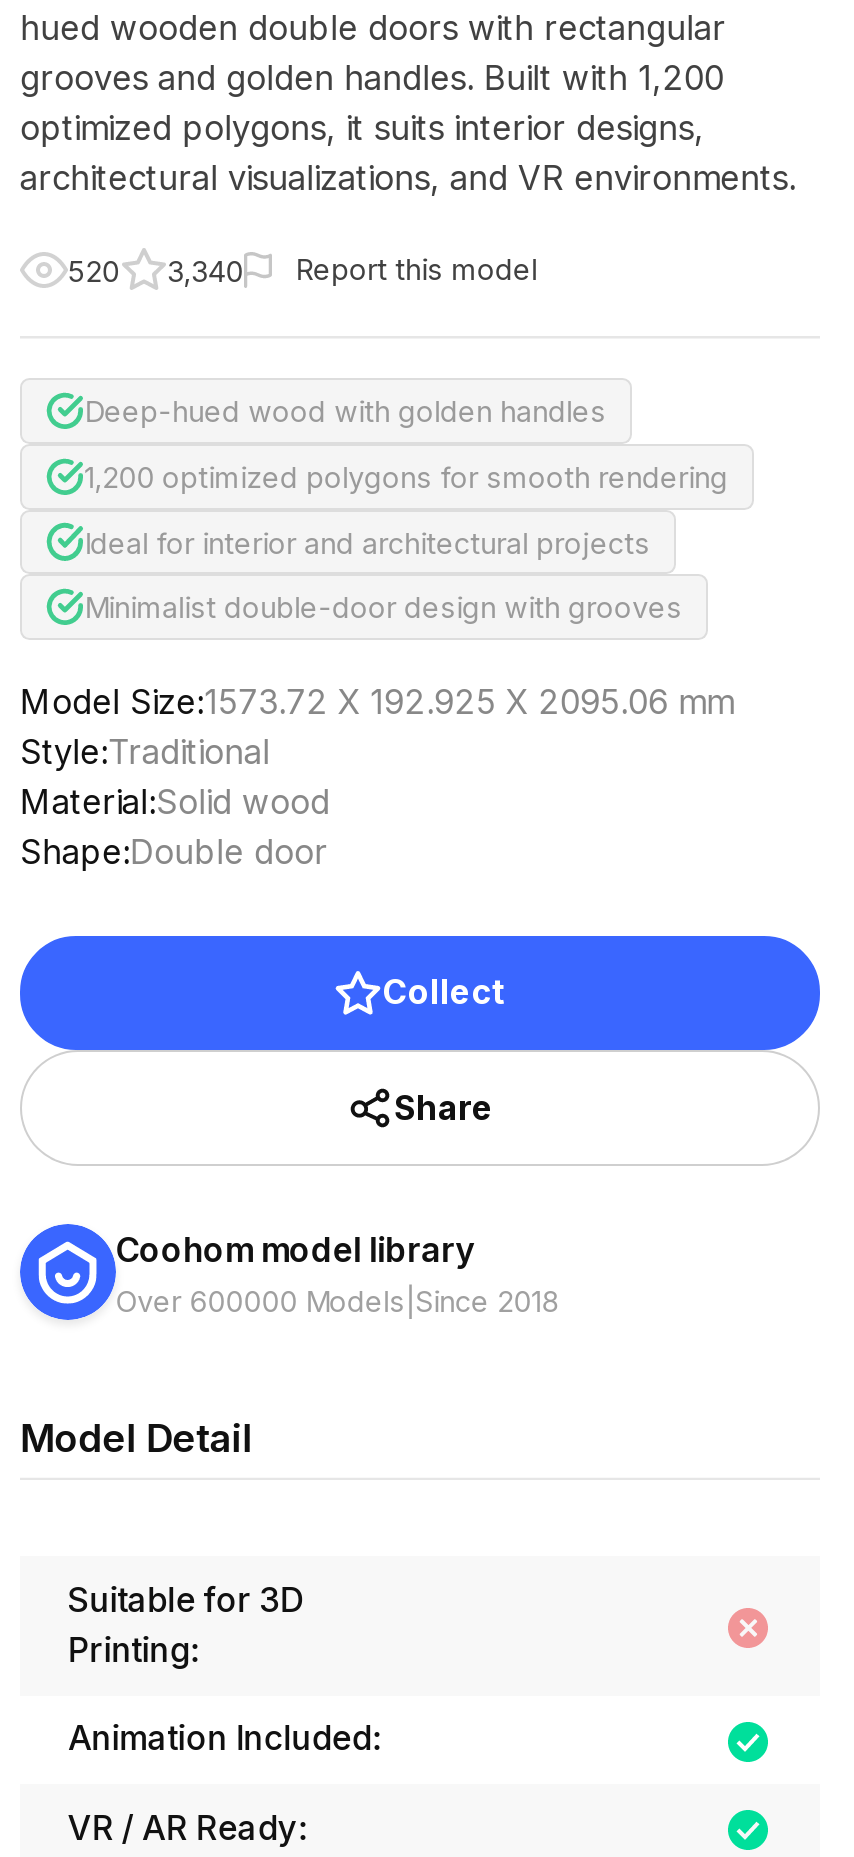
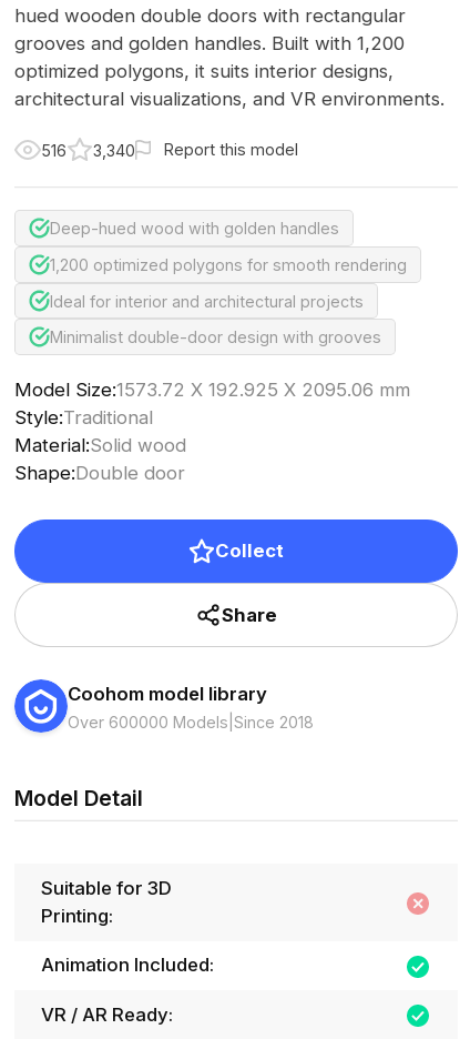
- 520 3,340 Report this model
+ 516 3,340 Report this model
